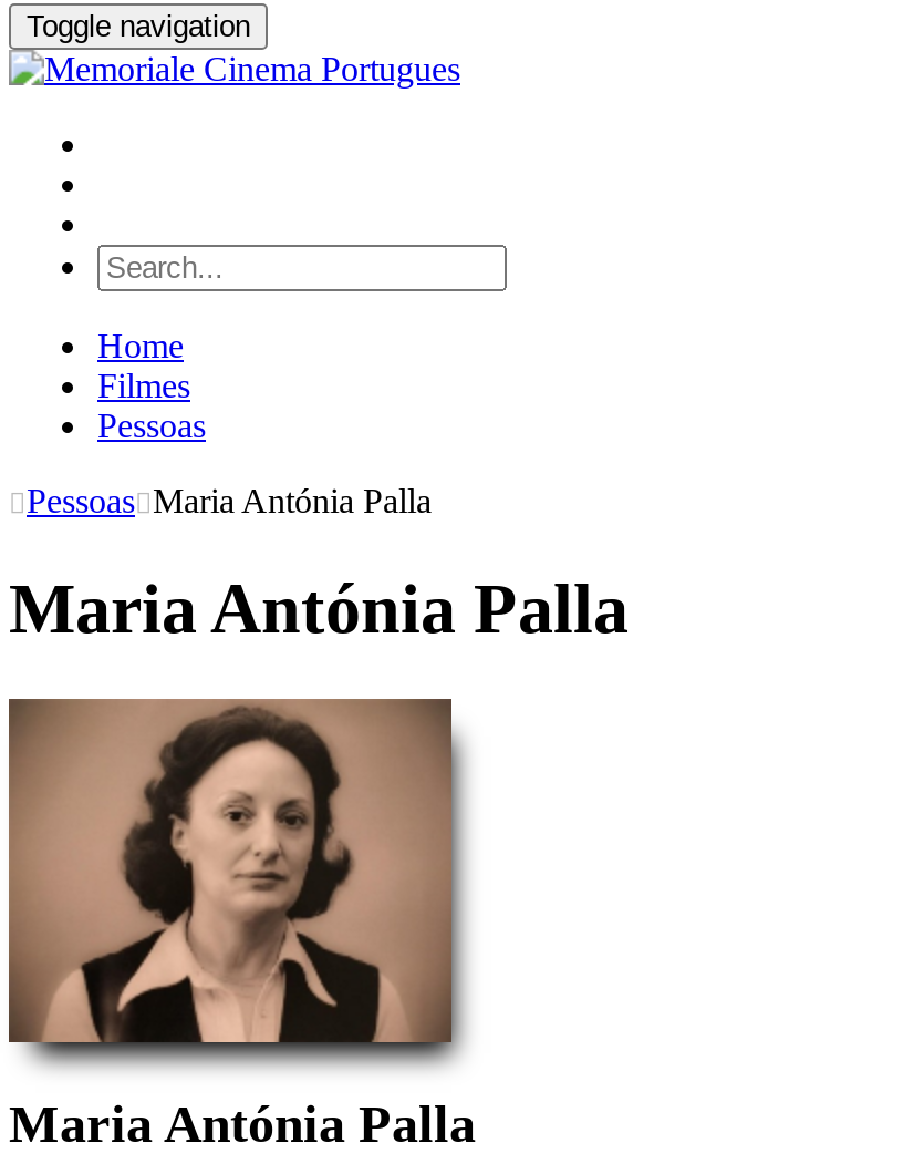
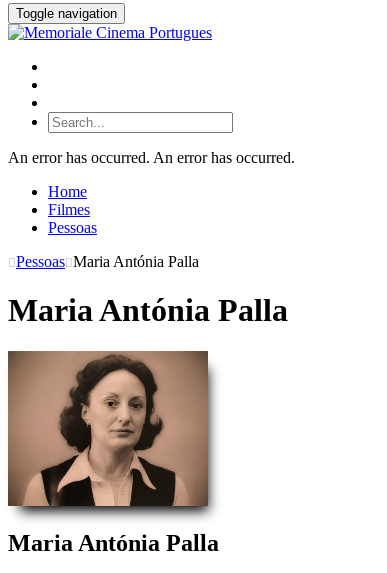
+ An error has occurred. An error has occurred.
